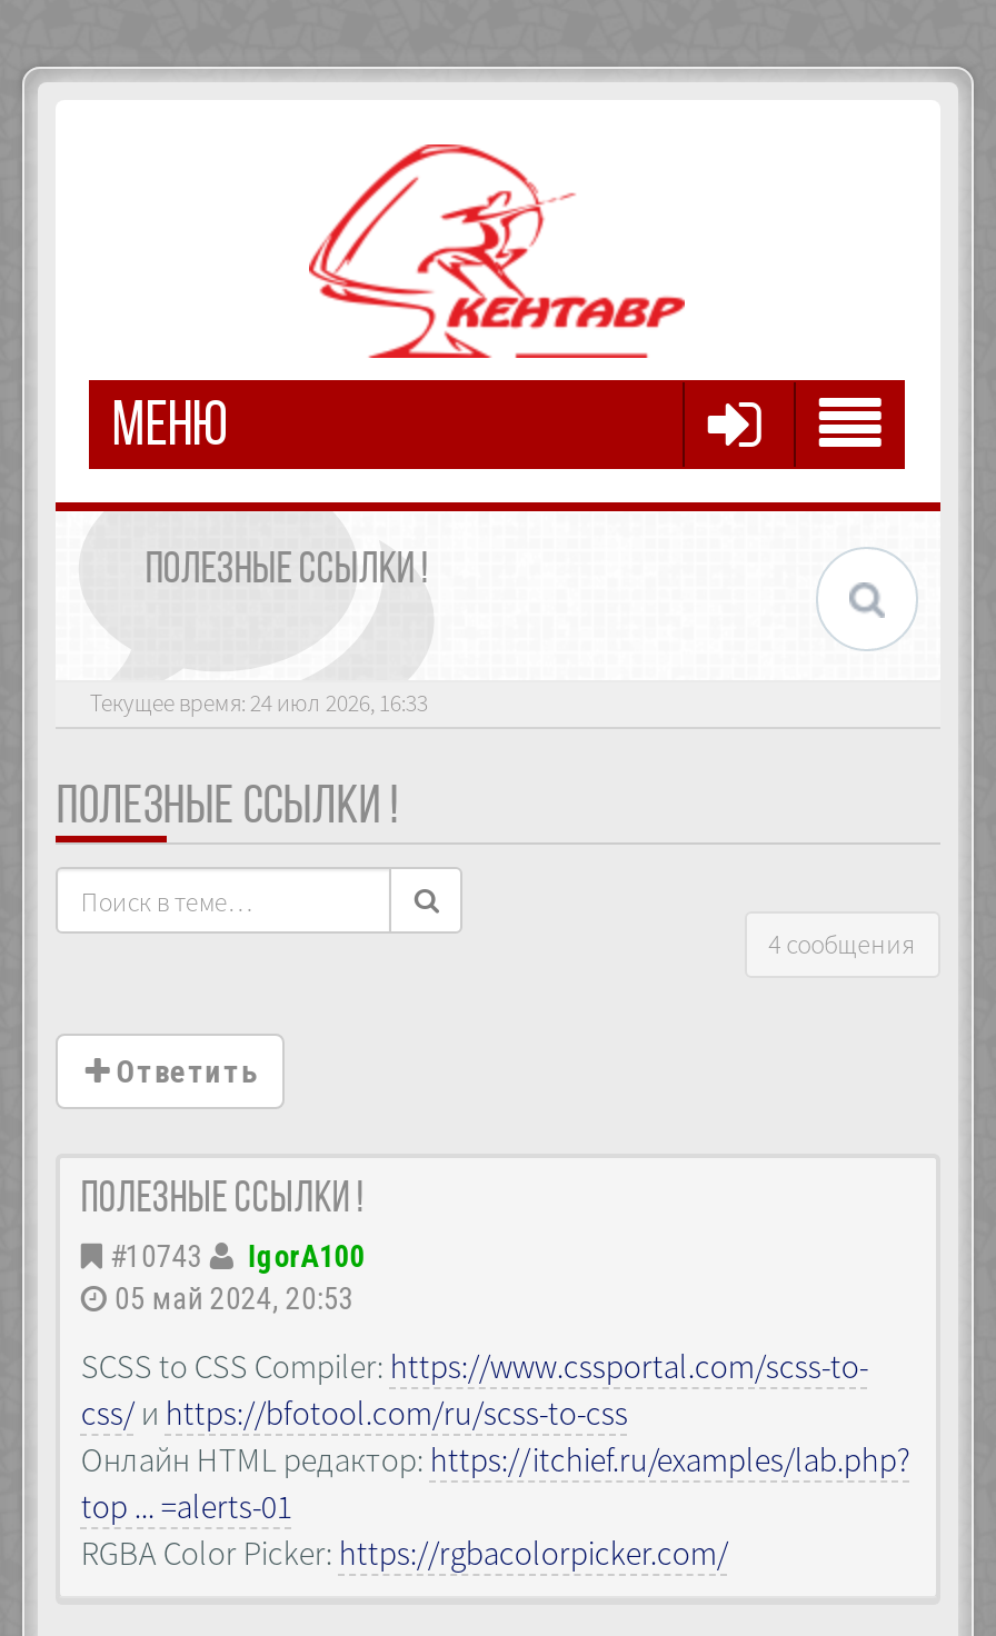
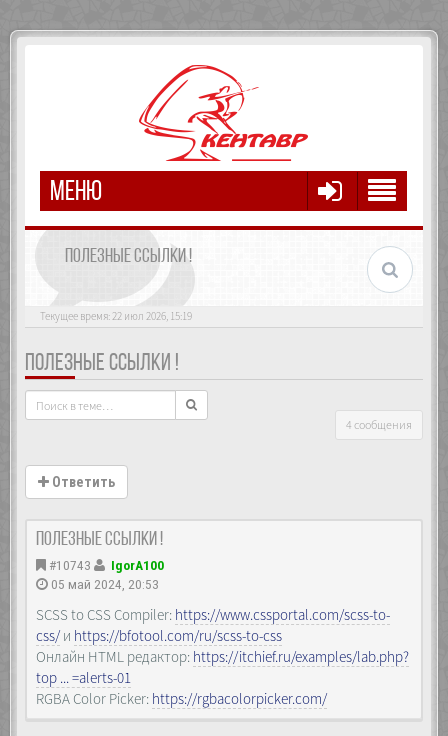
- Текущее время: 24 июл 2026, 16:33
+ Текущее время: 22 июл 2026, 15:19
